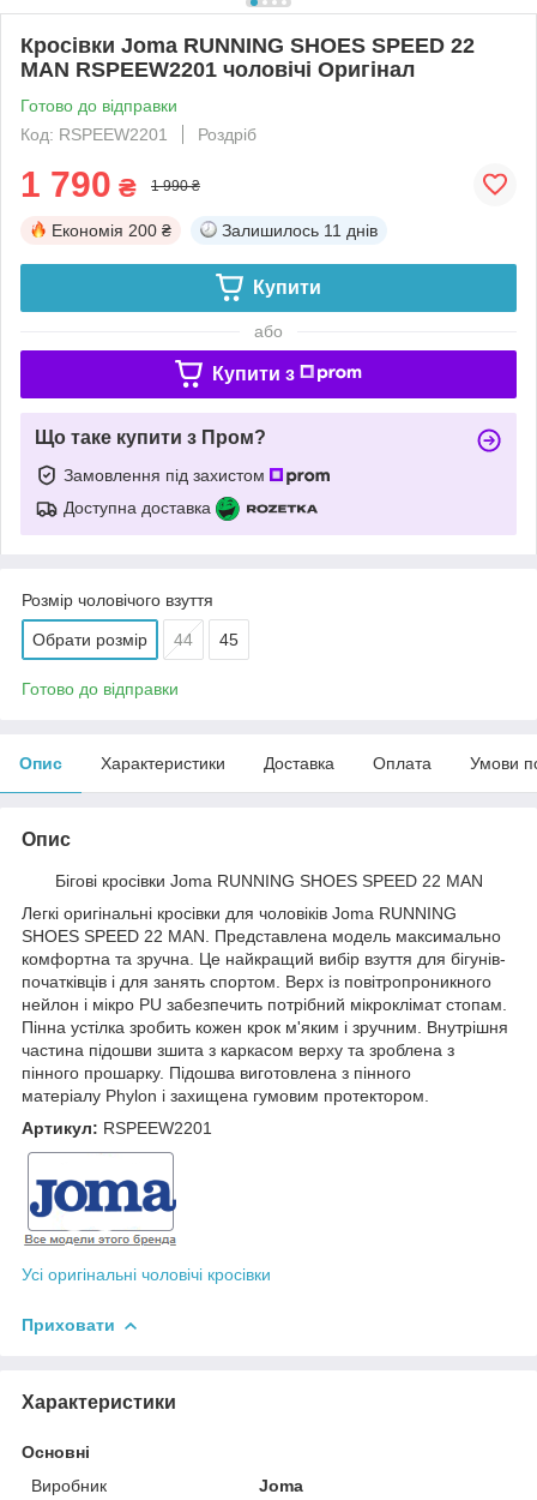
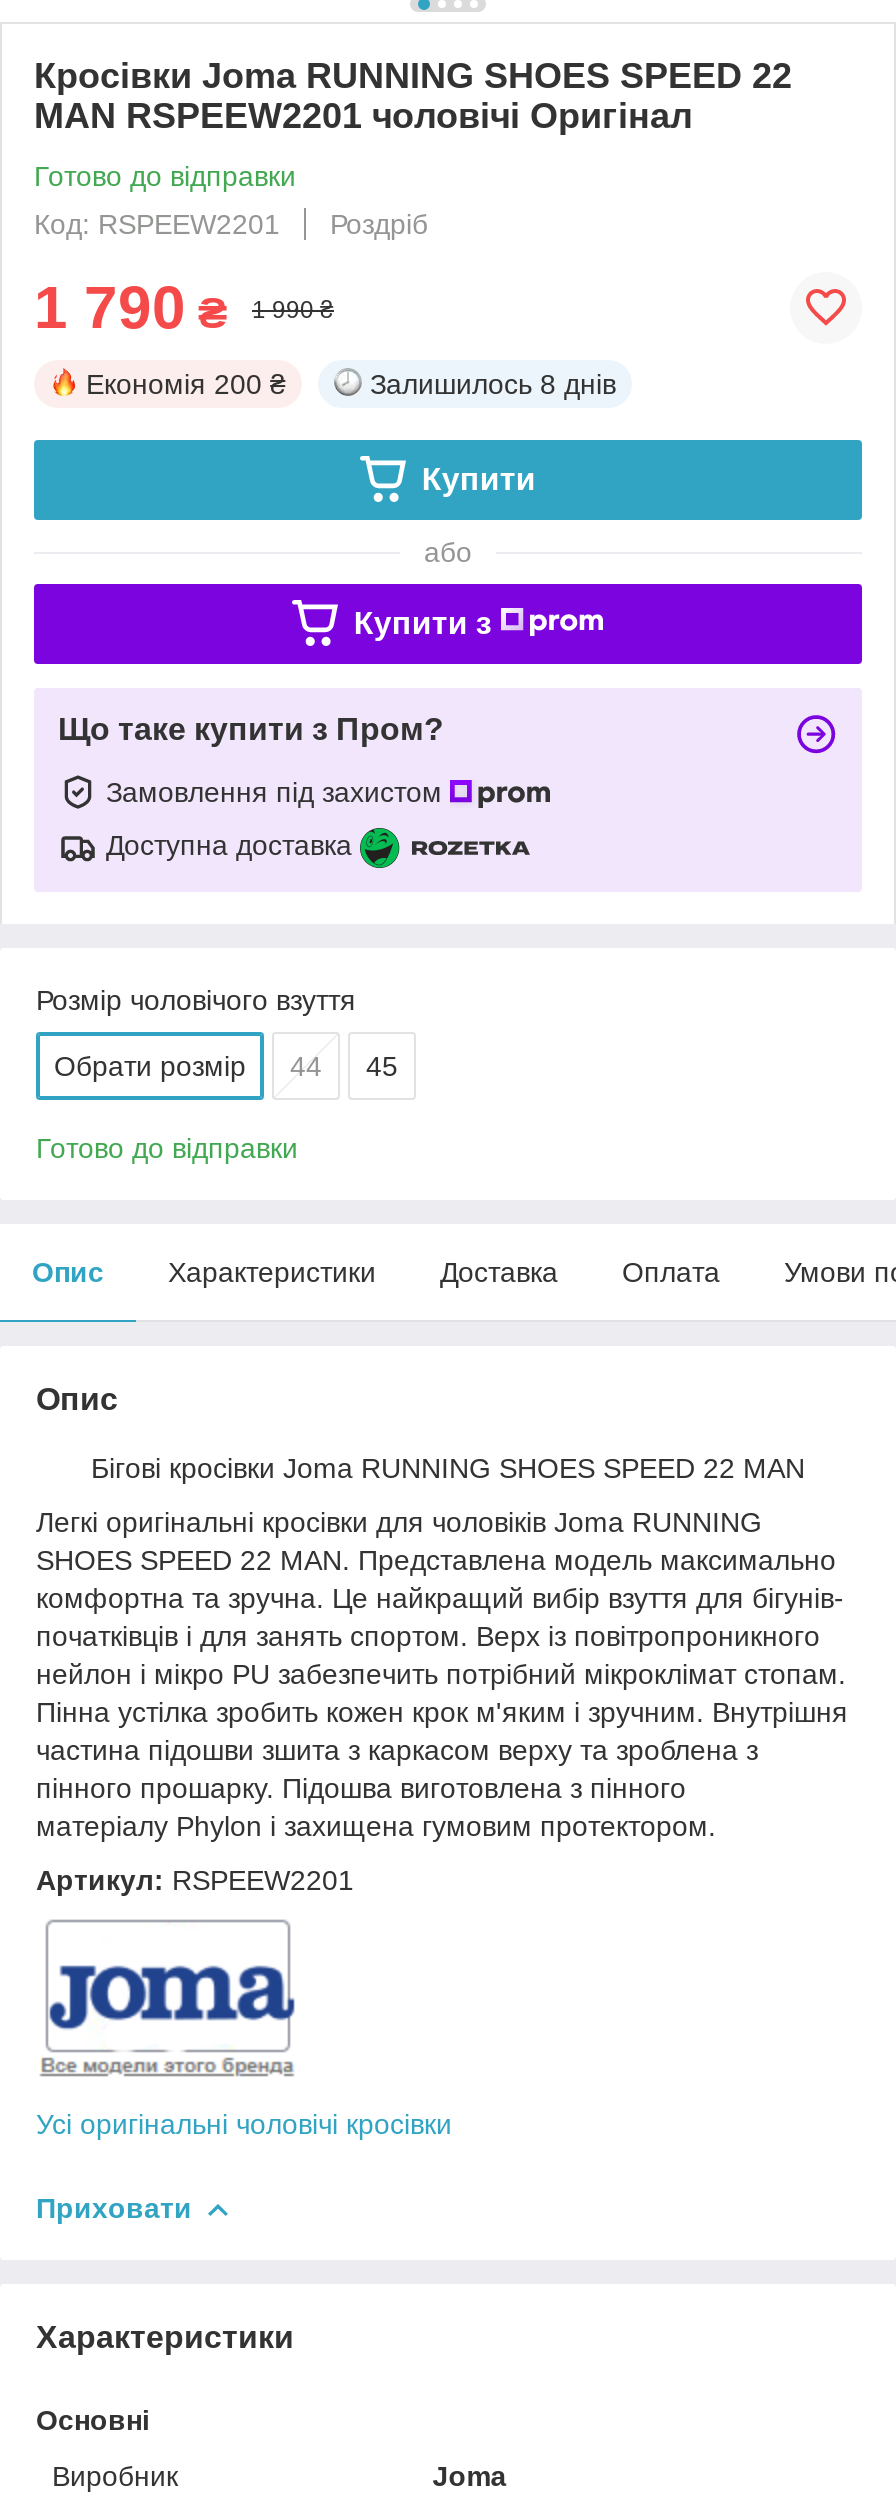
- Залишилось 11 днів
+ Залишилось 8 днів
